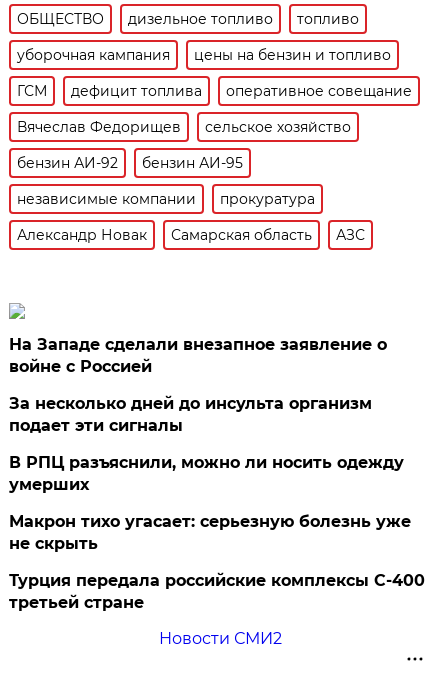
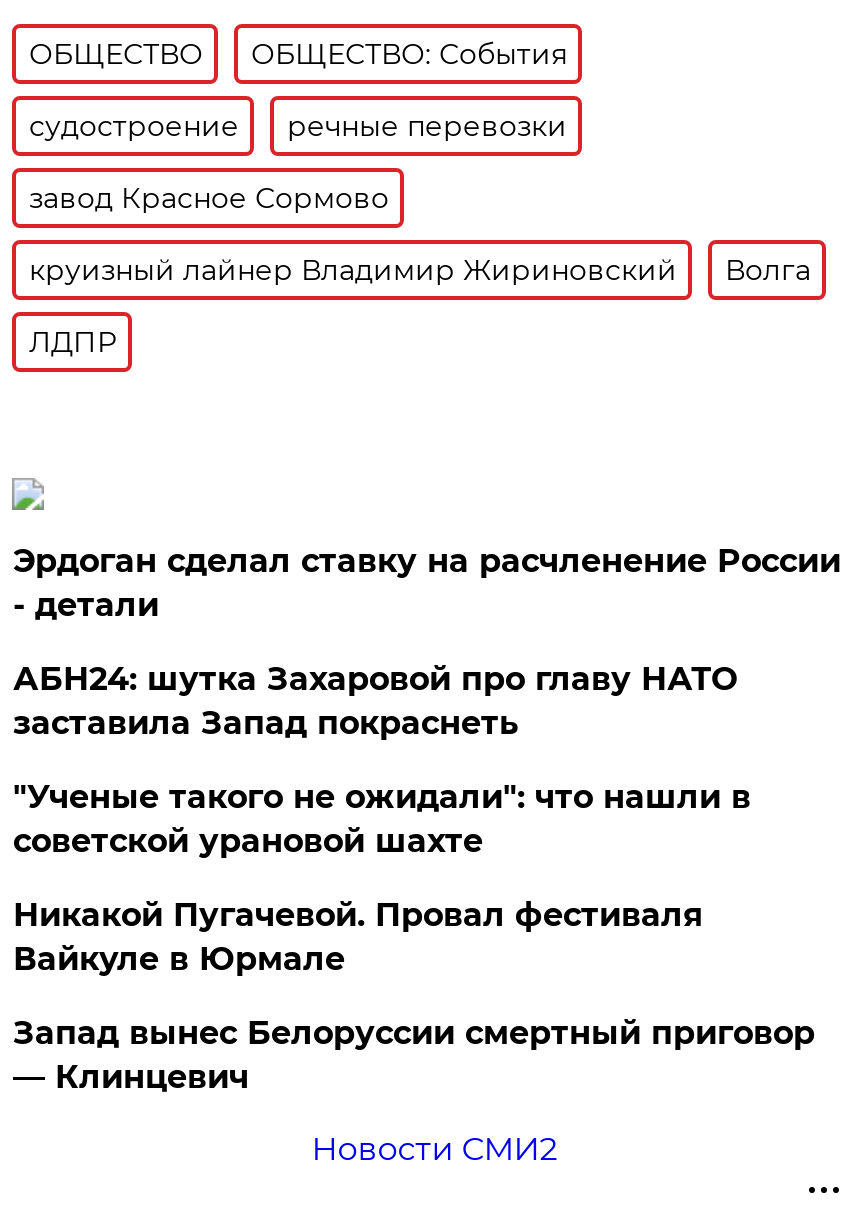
- дизельное топливо
- топливо
- уборочная кампания
- цены на бензин и топливо
- ГСМ
- дефицит топлива
- оперативное совещание
- Вячеслав Федорищев
- сельское хозяйство
- бензин АИ-92
- бензин АИ-95
- независимые компании
- прокуратура
- Александр Новак
- Самарская область
- АЗС
+ ОБЩЕСТВО: События
+ судостроение
+ речные перевозки
+ завод Красное Сормово
+ круизный лайнер Владимир Жириновский
+ Волга
+ ЛДПР

- На Западе сделали внезапное заявление о
- войне с Россией
- За несколько дней до инсульта организм
- подает эти сигналы
- В РПЦ разъяснили, можно ли носить одежду
- умерших
- Макрон тихо угасает: серьезную болезнь уже
- не скрыть
- Турция передала российские комплексы С-400
- третьей стране
+ Эрдоган сделал ставку на расчленение России
+ - детали
+ АБН24: шутка Захаровой про главу НАТО
+ заставила Запад покраснеть
+ "Ученые такого не ожидали": что нашли в
+ советской урановой шахте
+ Никакой Пугачевой. Провал фестиваля
+ Вайкуле в Юрмале
+ Запад вынес Белоруссии смертный приговор
+ — Клинцевич
